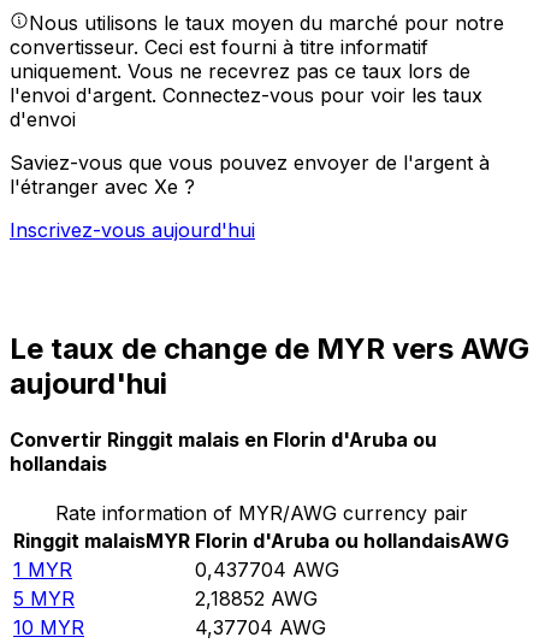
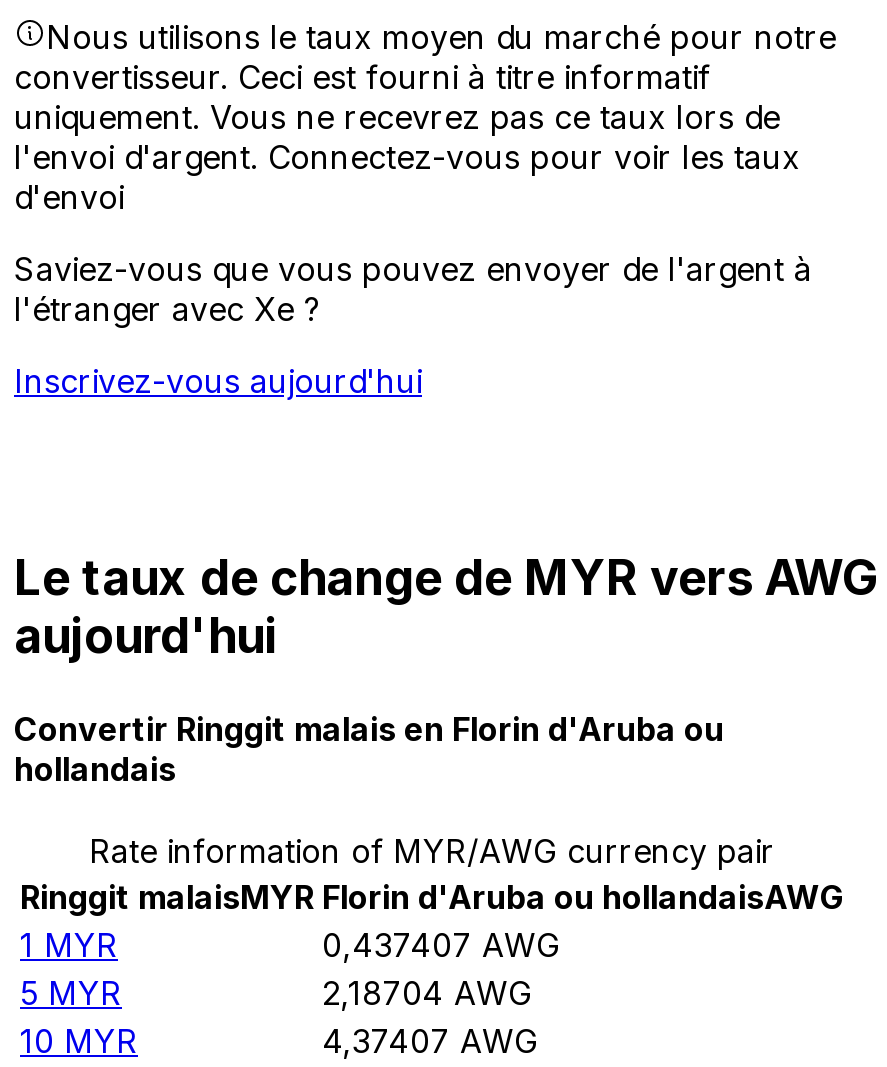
- 0,437704 AWG
+ 0,437407 AWG

- 2,18852 AWG
+ 2,18704 AWG

- 4,37704 AWG
+ 4,37407 AWG
